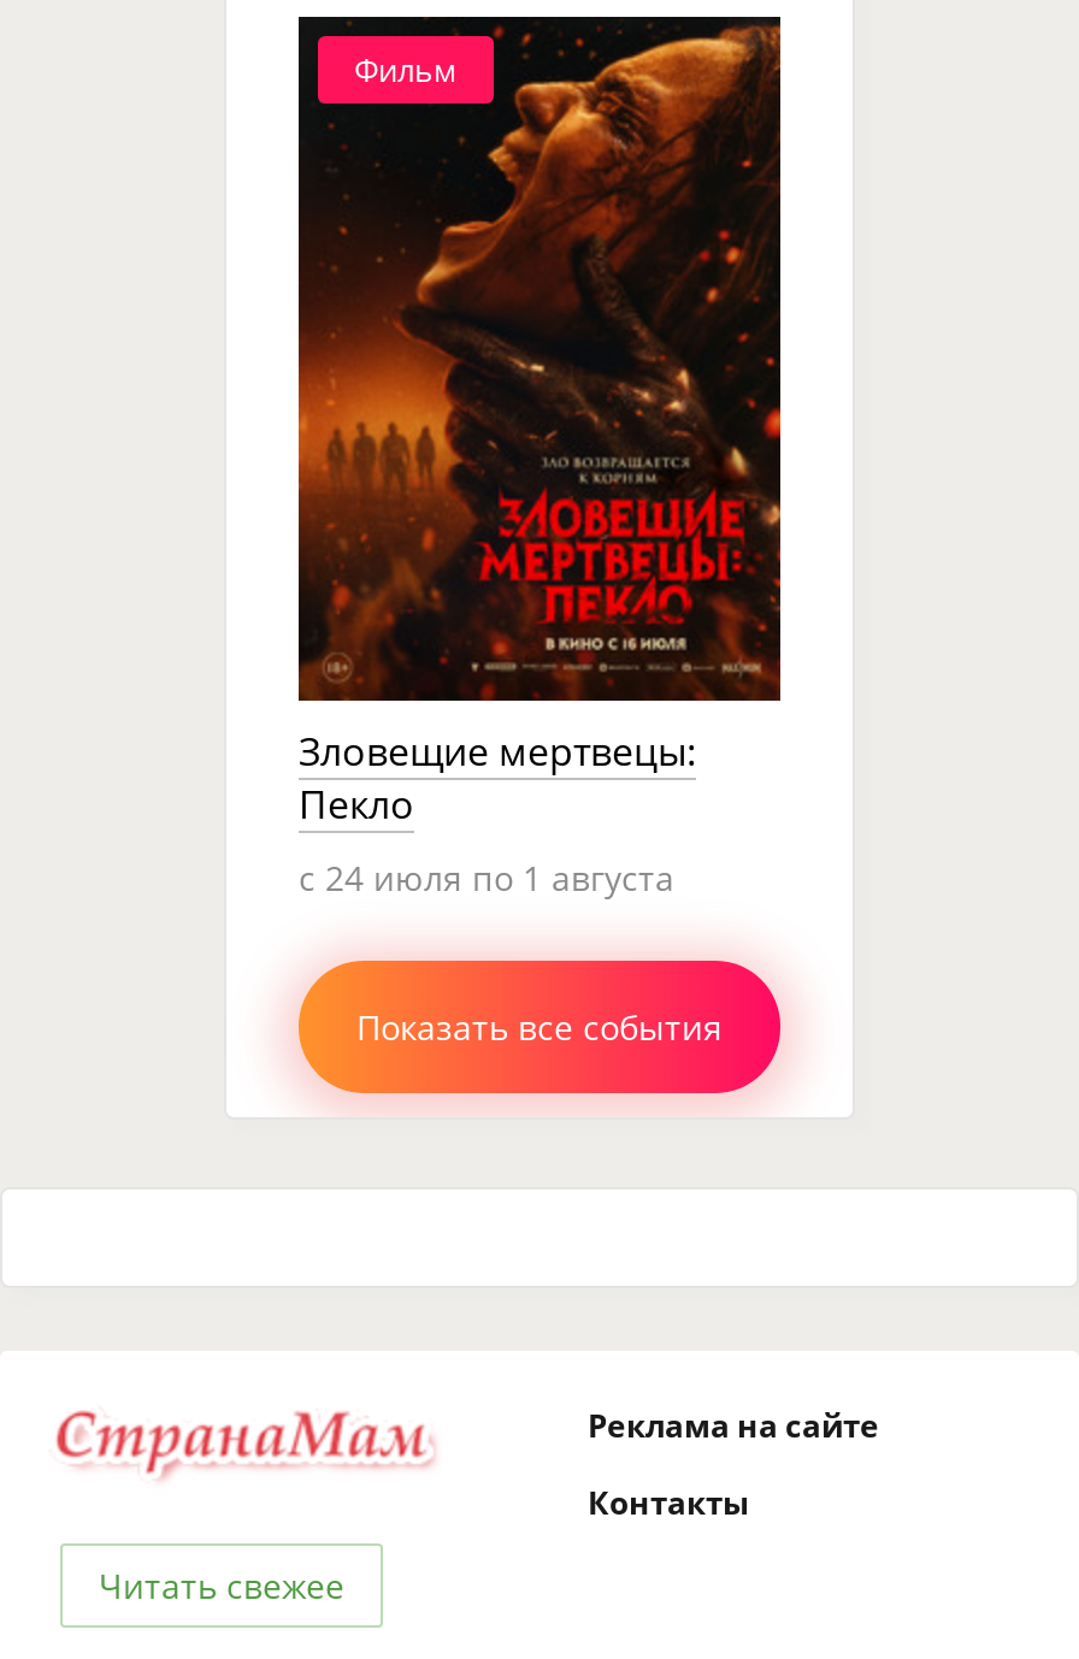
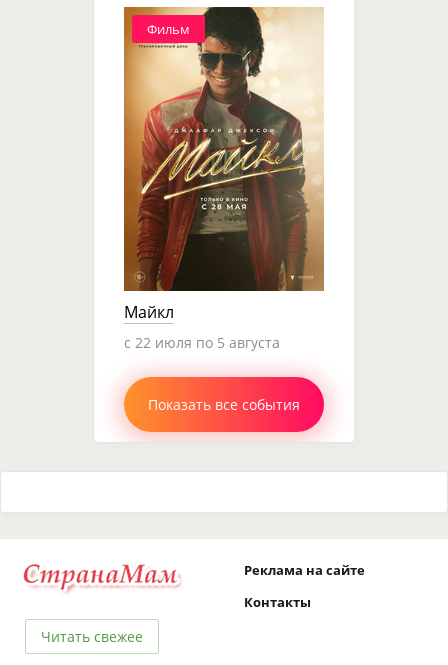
- [image]
- Зловещие мертвецы:
- Пекло
+ [image]
+ Майкл

- c 24 июля по 1 августа
+ c 22 июля по 5 августа
